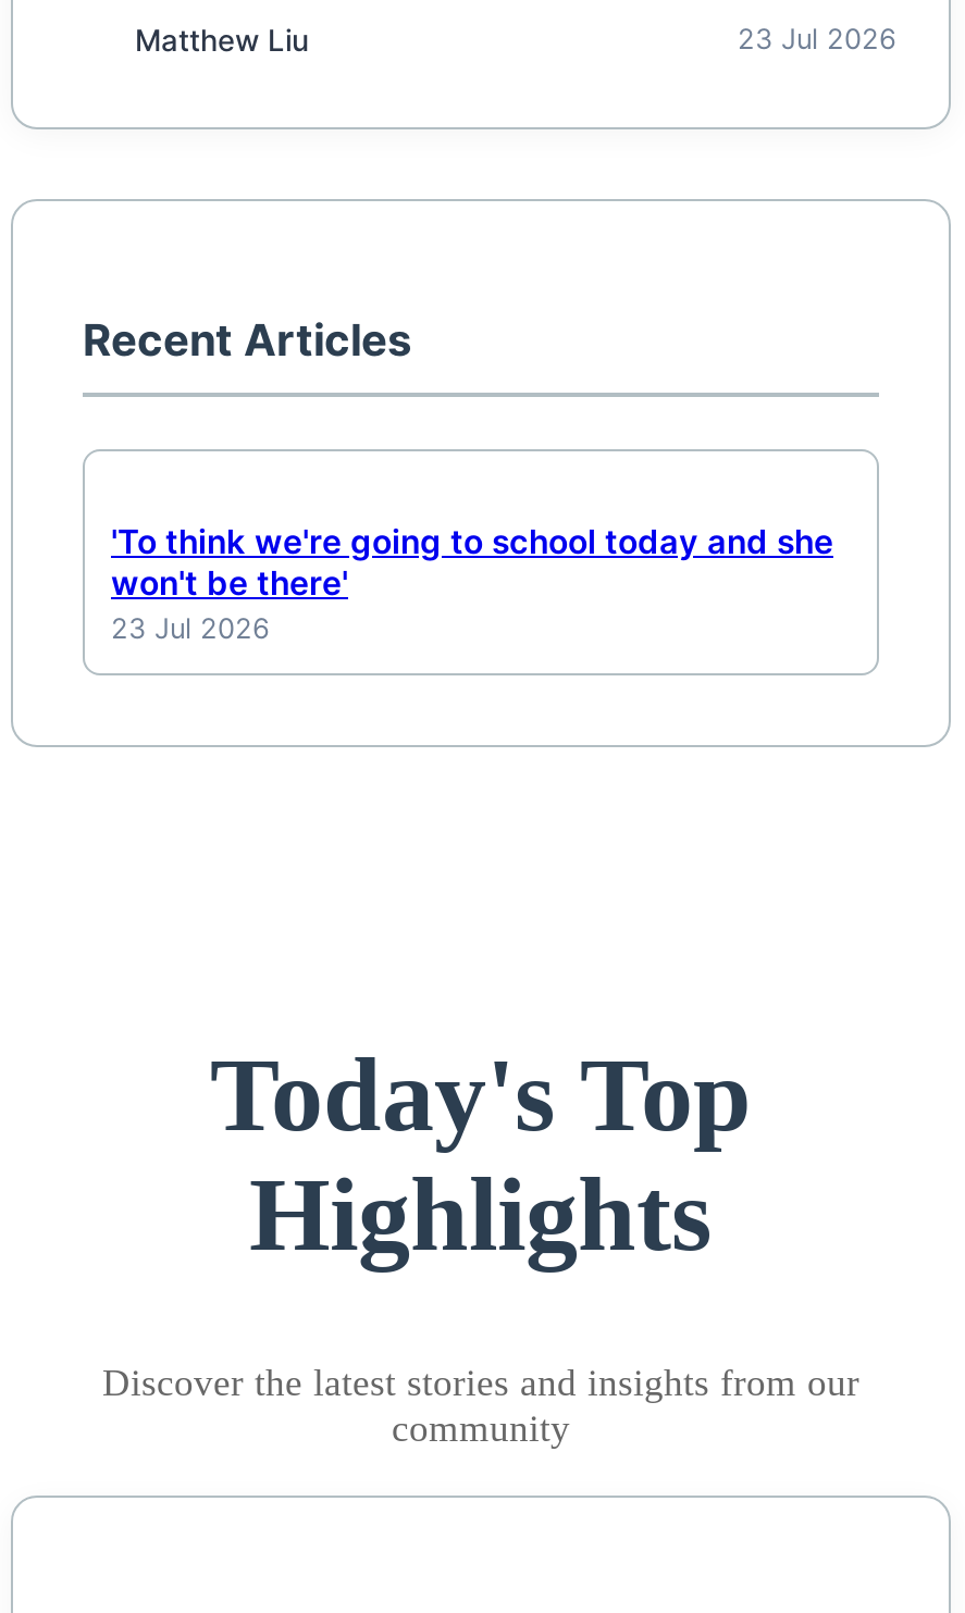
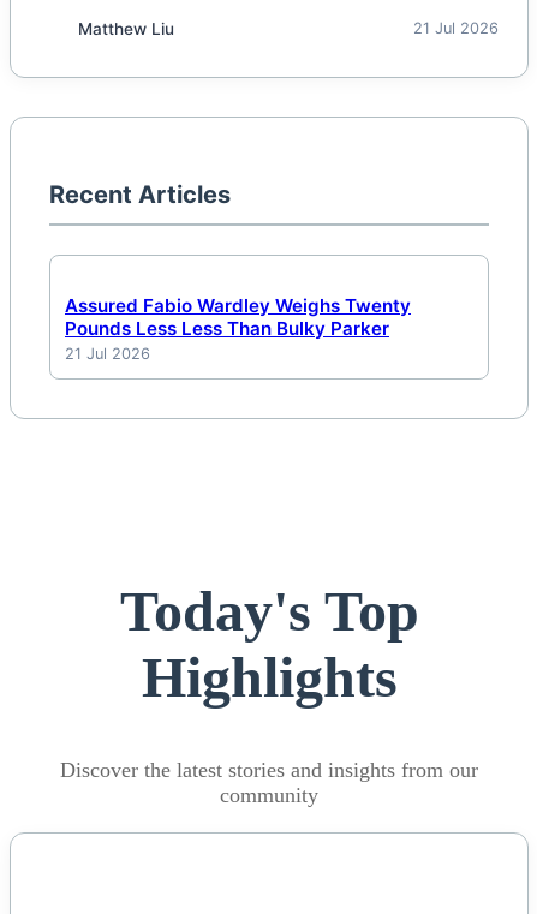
- 23 Jul 2026
+ 21 Jul 2026

- 'To think we're going to school today and she
- won't be there'
- 23 Jul 2026
+ Assured Fabio Wardley Weighs Twenty
+ Pounds Less Less Than Bulky Parker
+ 21 Jul 2026
